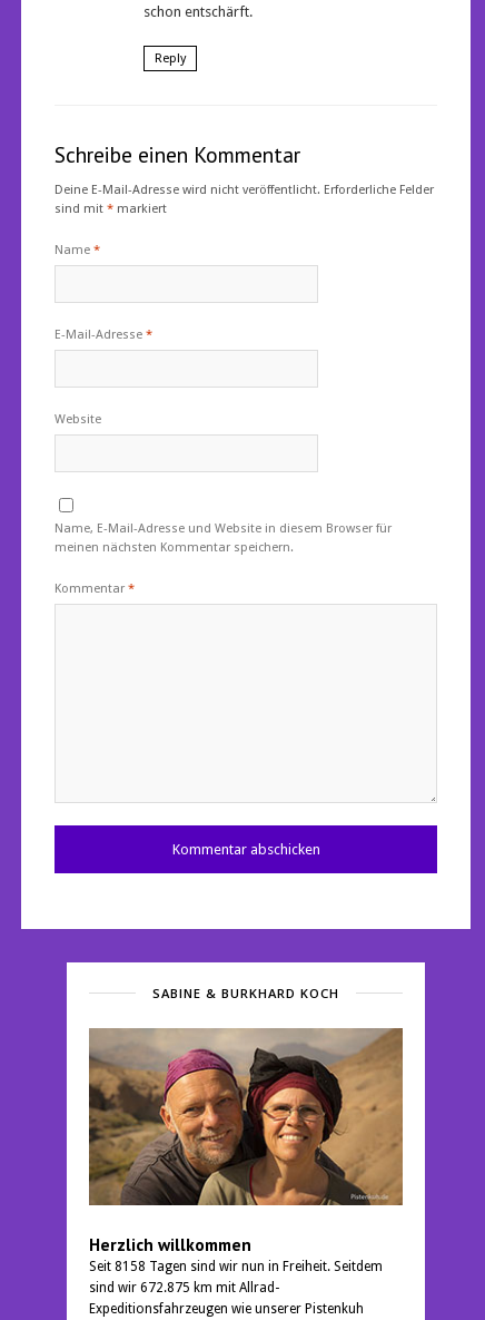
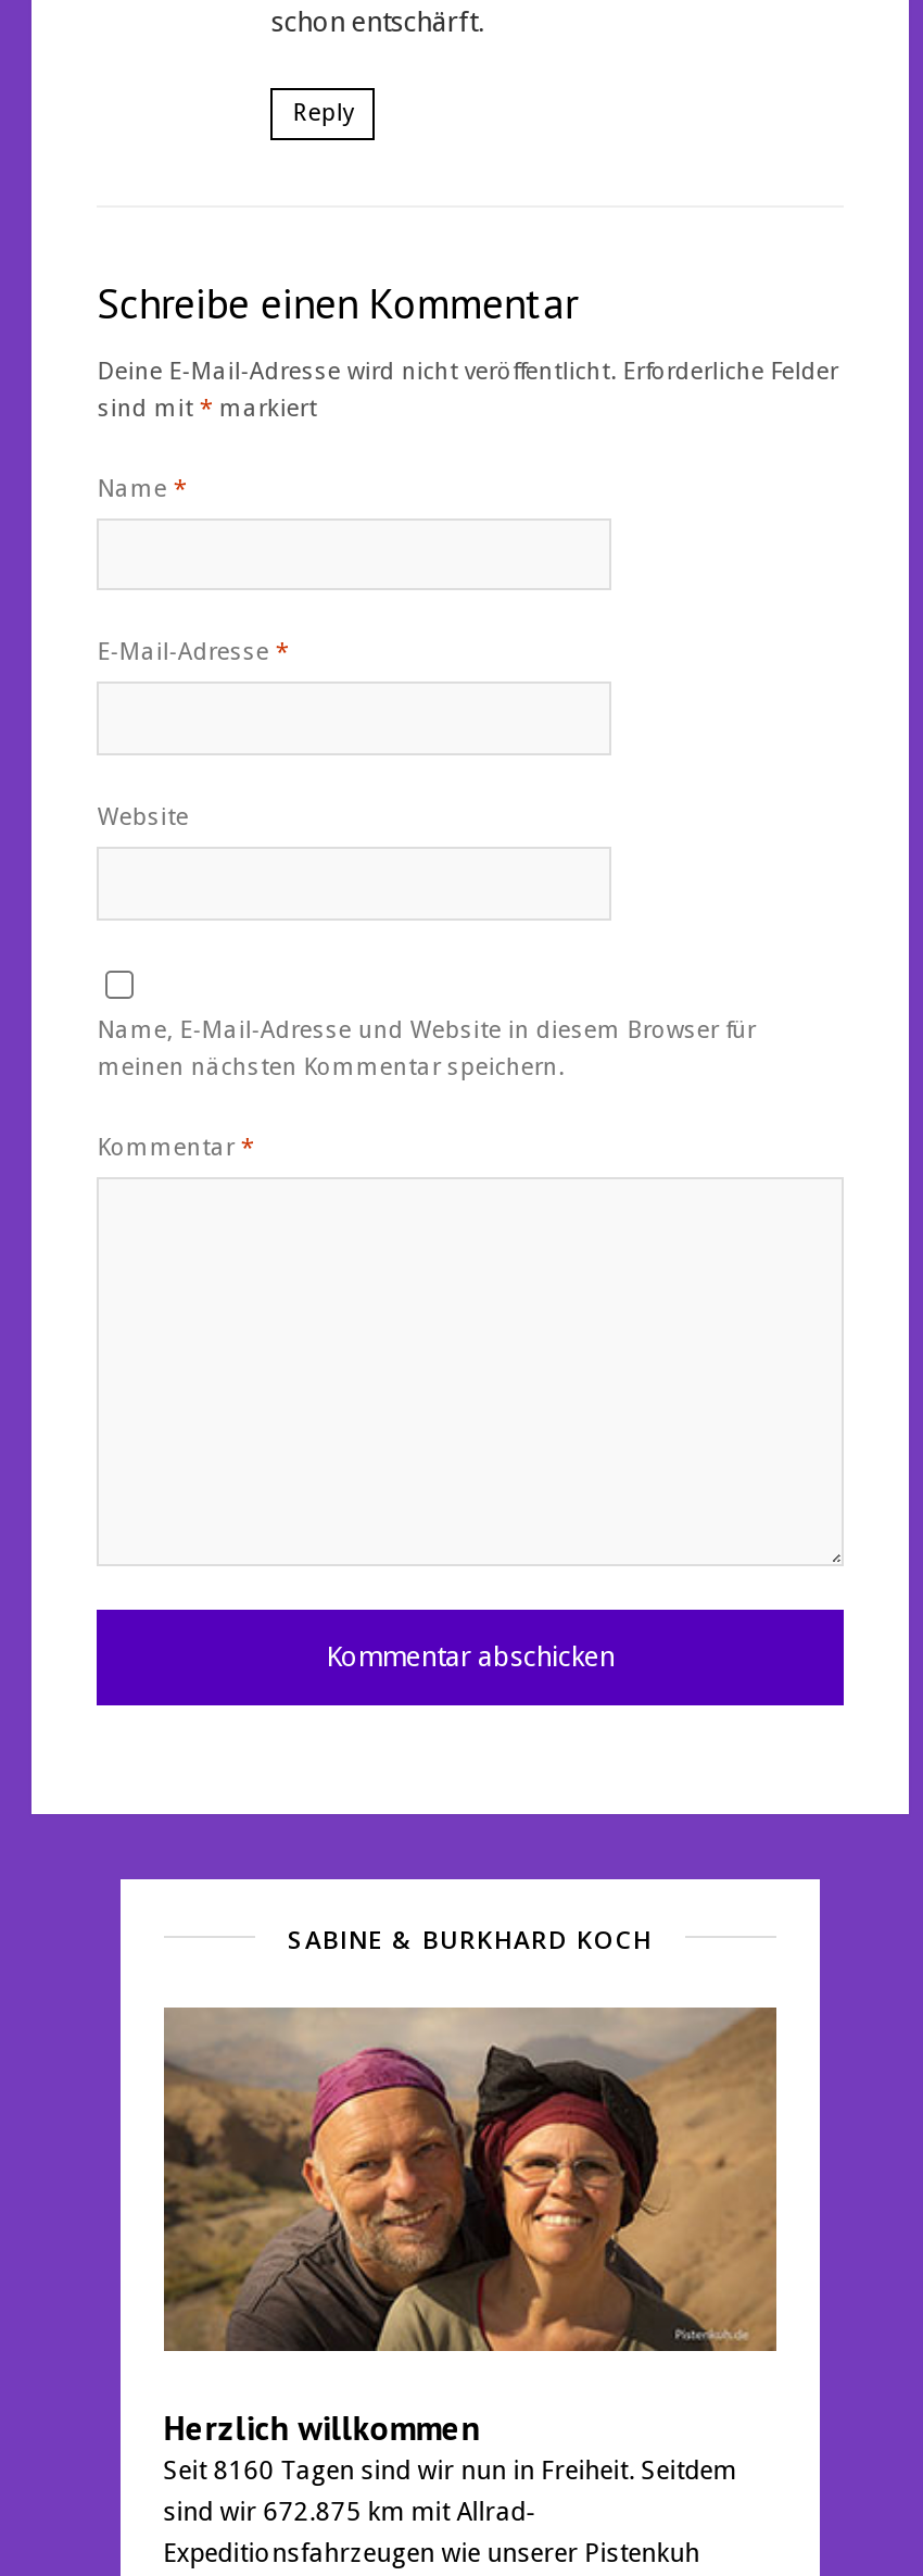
- Seit 8158 Tagen sind wir nun in Freiheit. Seitdem
+ Seit 8160 Tagen sind wir nun in Freiheit. Seitdem
